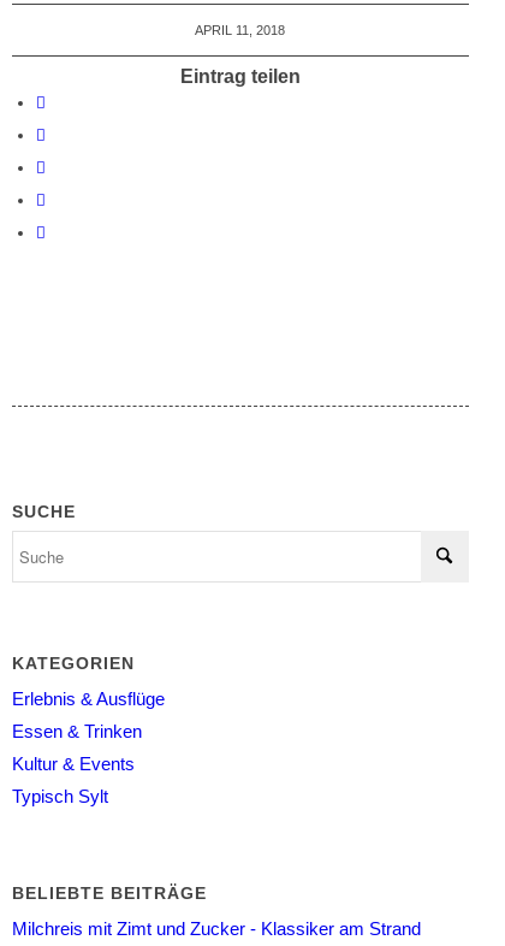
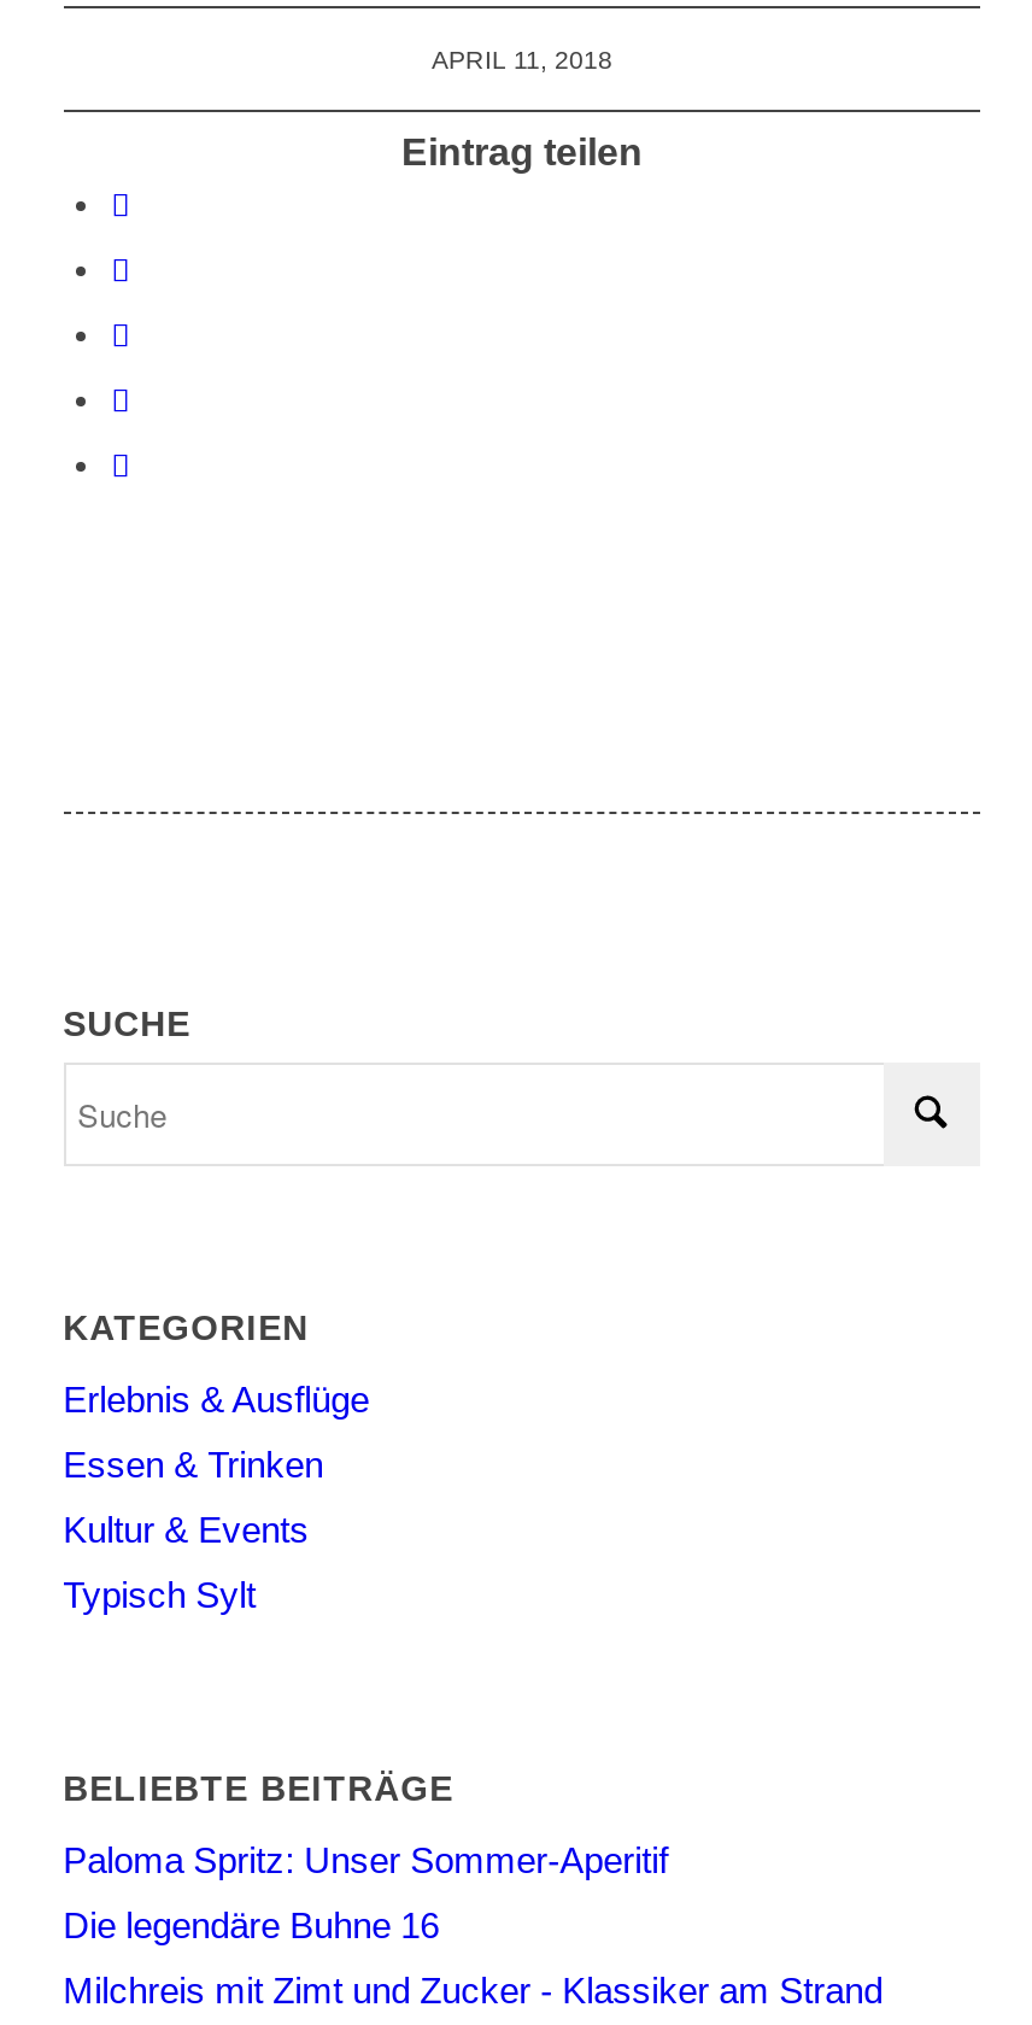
+ Paloma Spritz: Unser Sommer-Aperitif
+ Die legendäre Buhne 16
